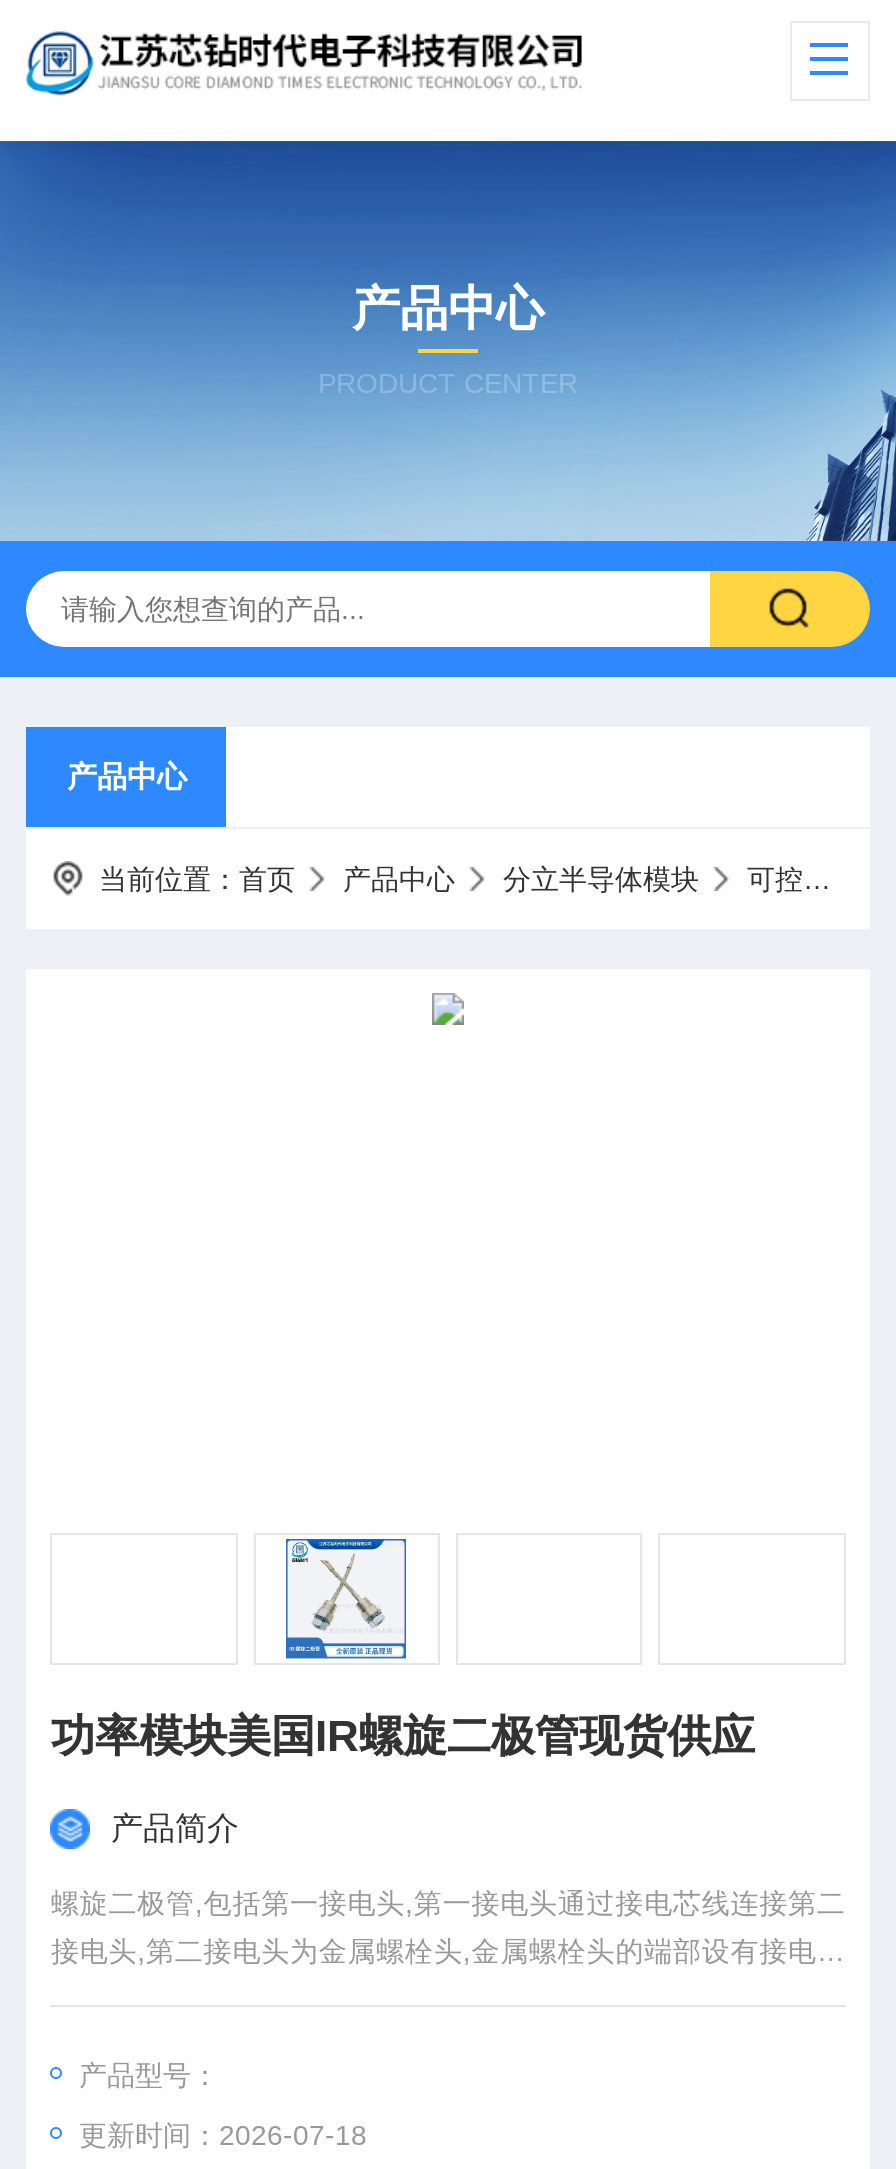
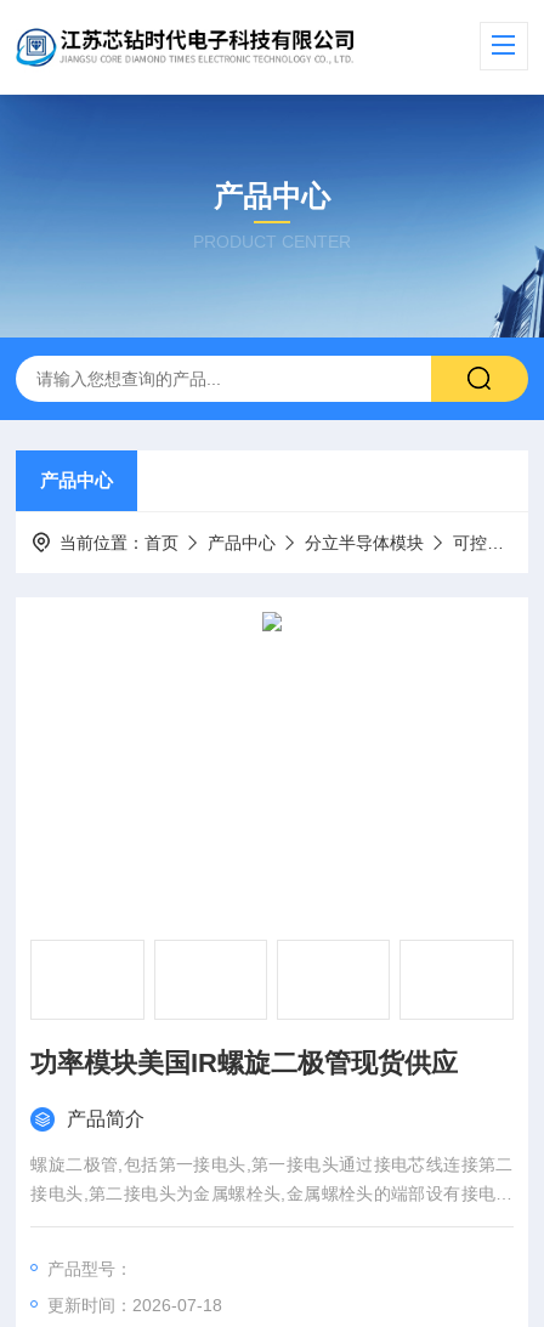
- [image]
